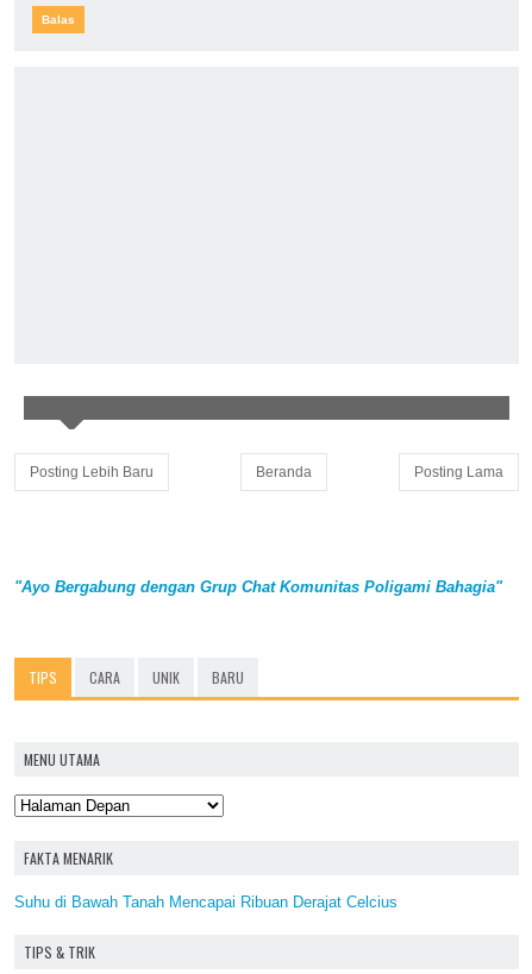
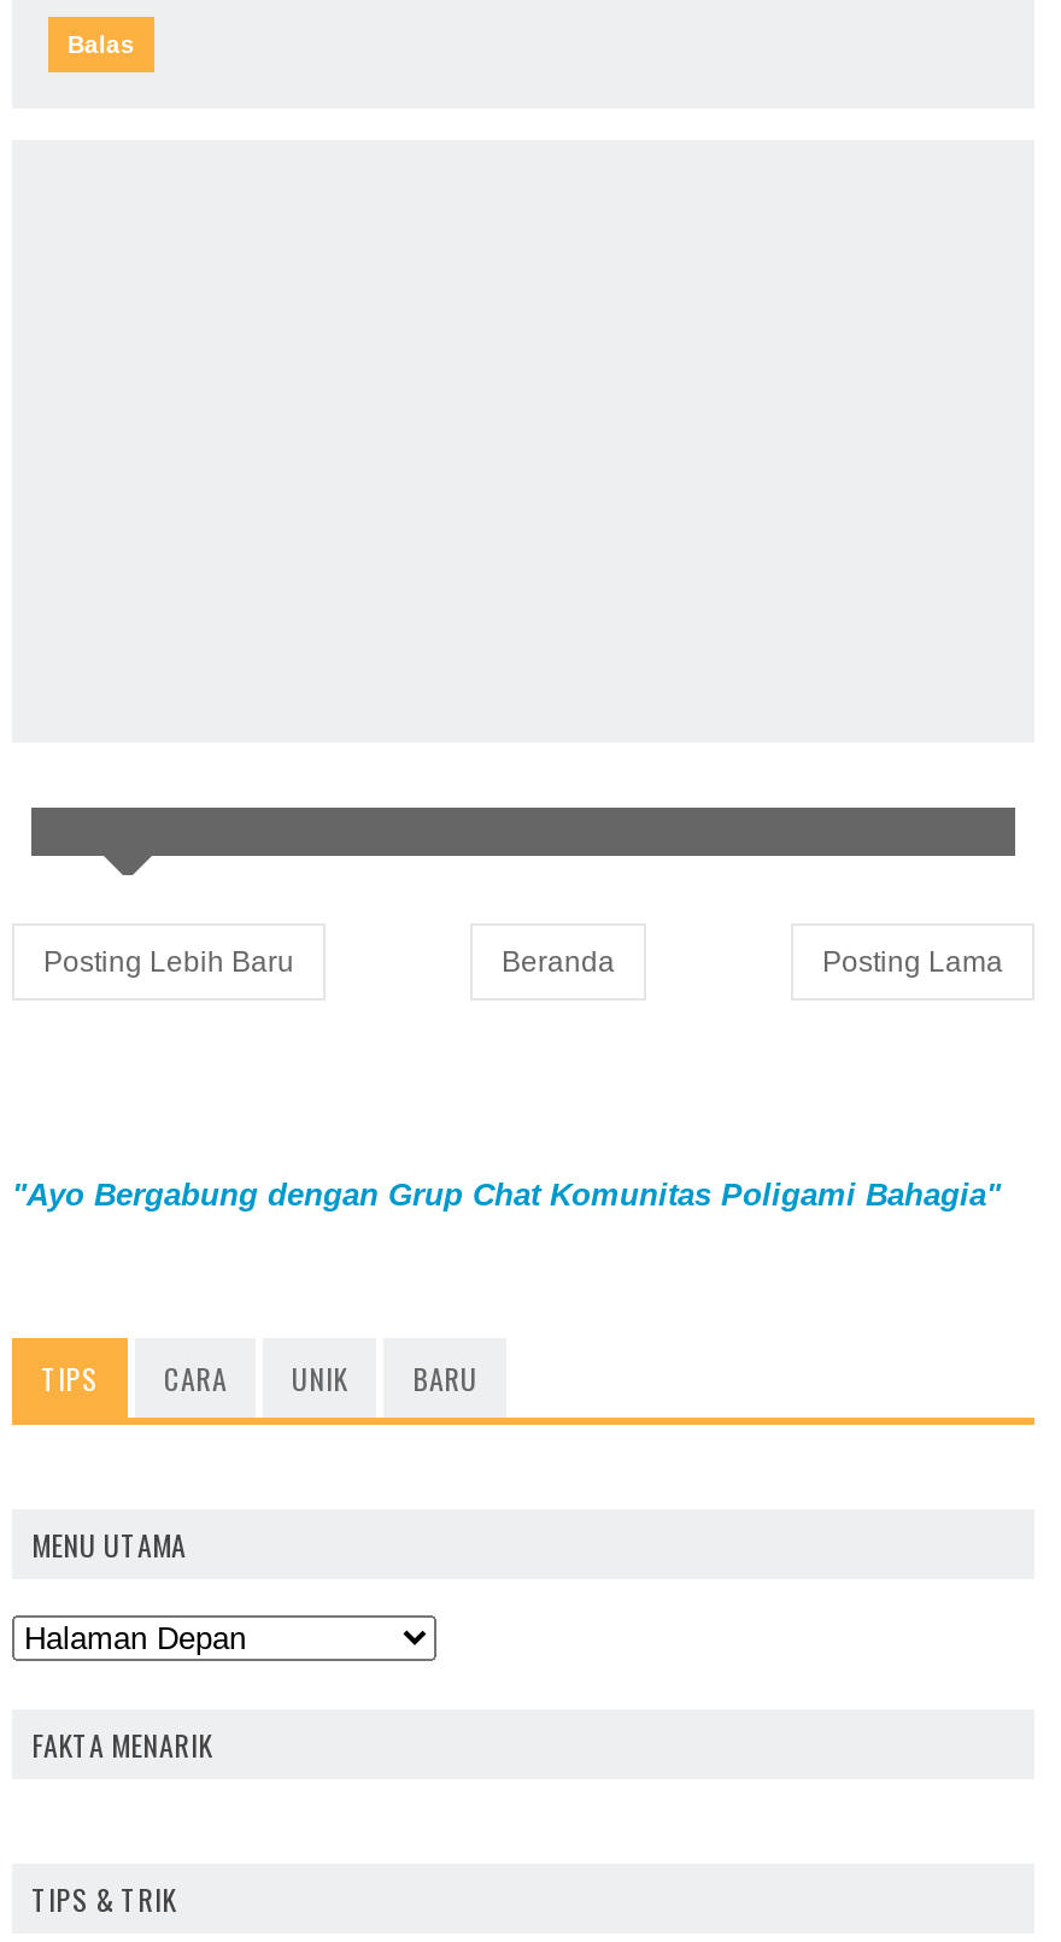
- Suhu di Bawah Tanah Mencapai Ribuan Derajat Celcius
